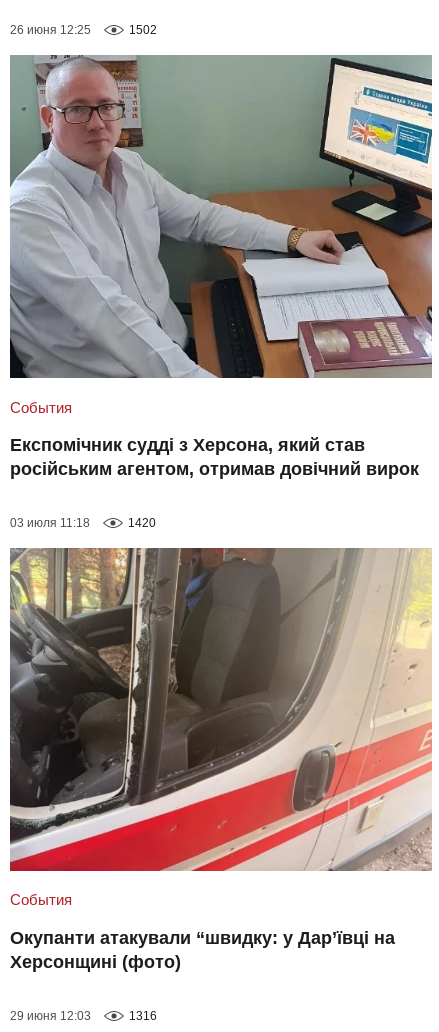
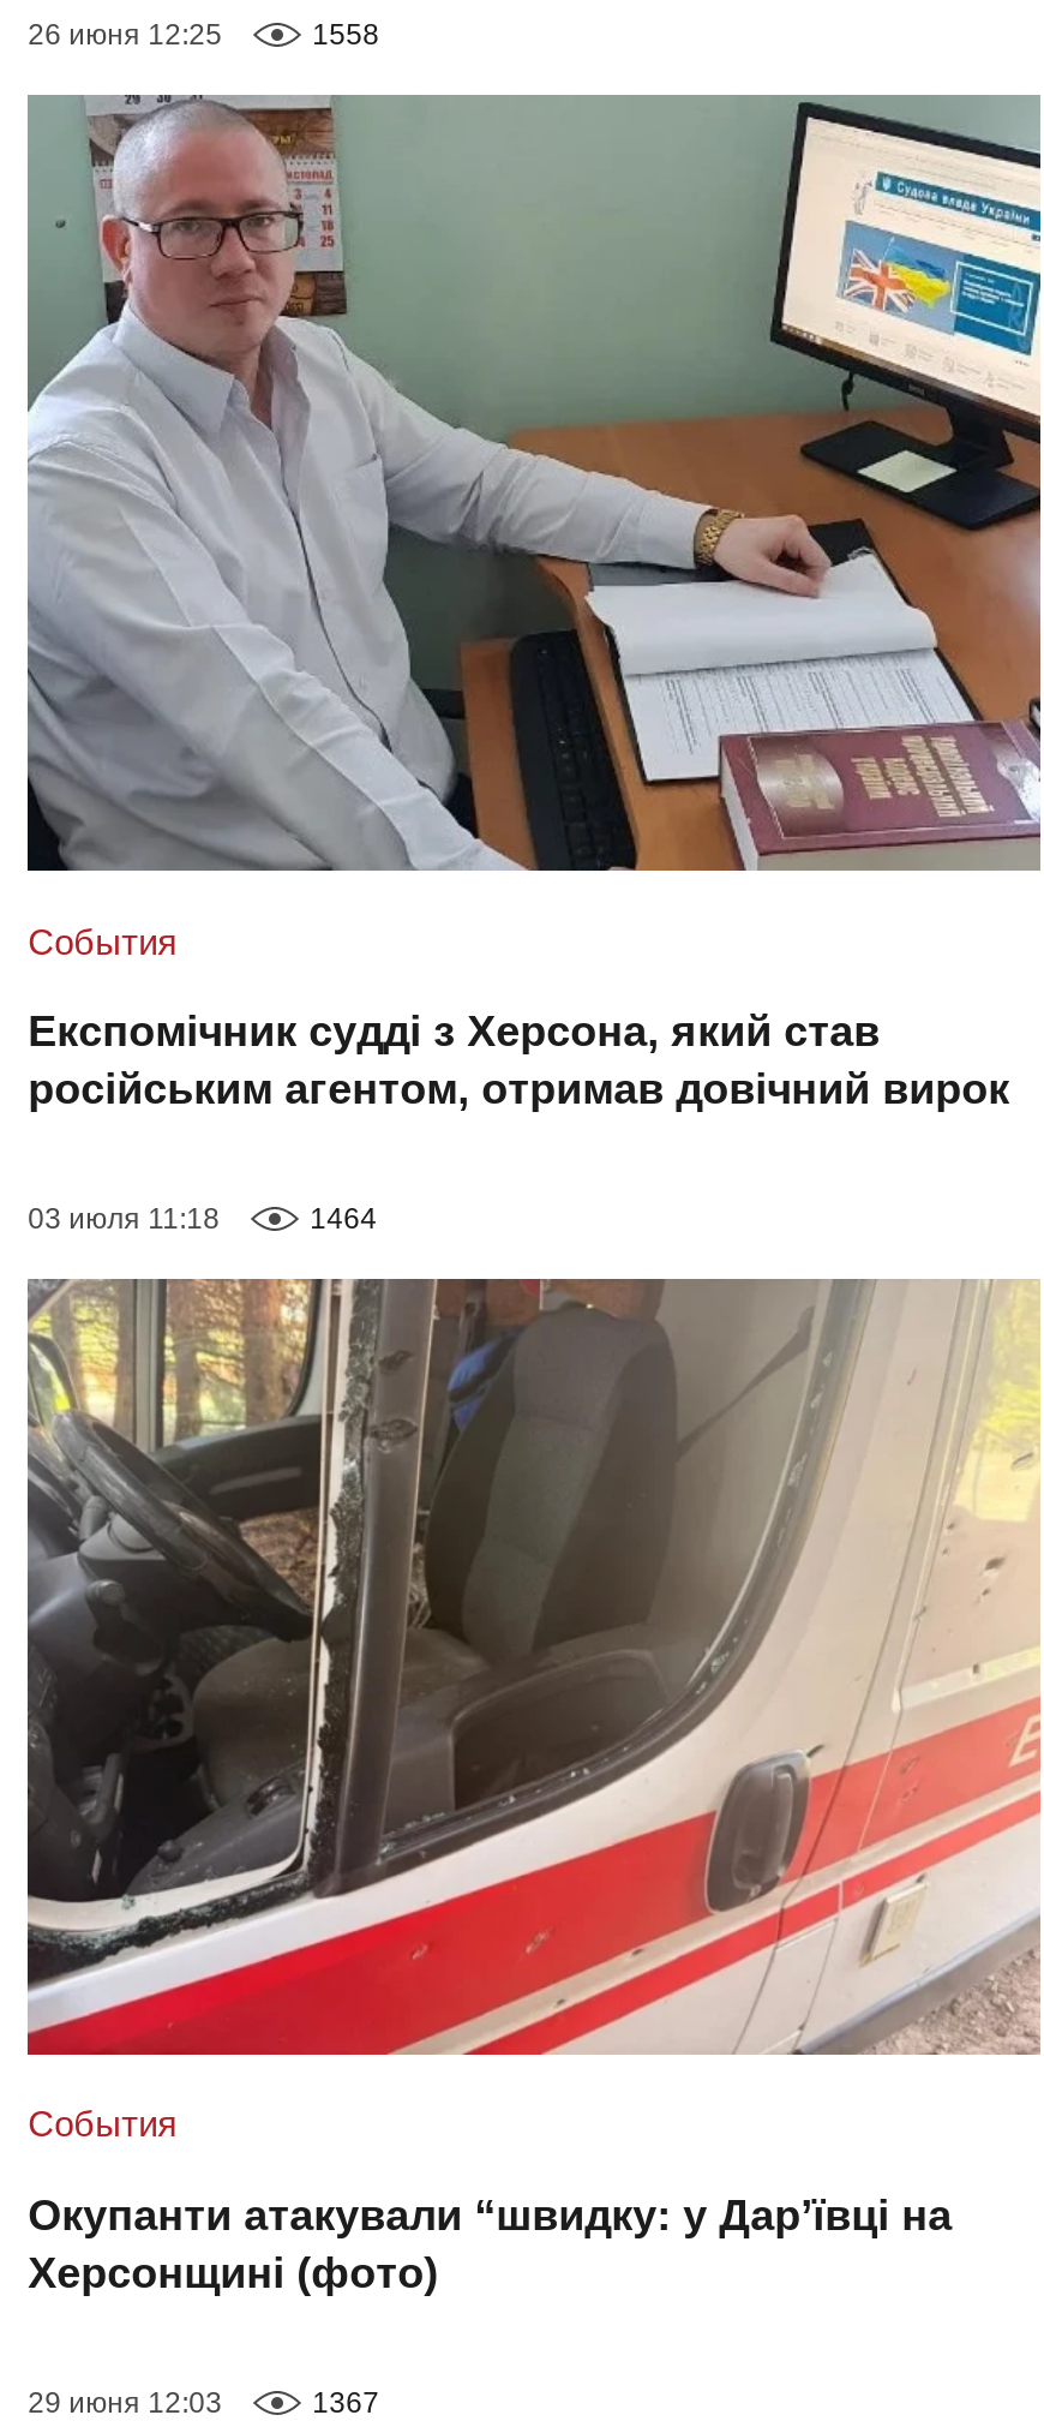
- 1502
+ 1558

- 1420
+ 1464

- 1316
+ 1367
